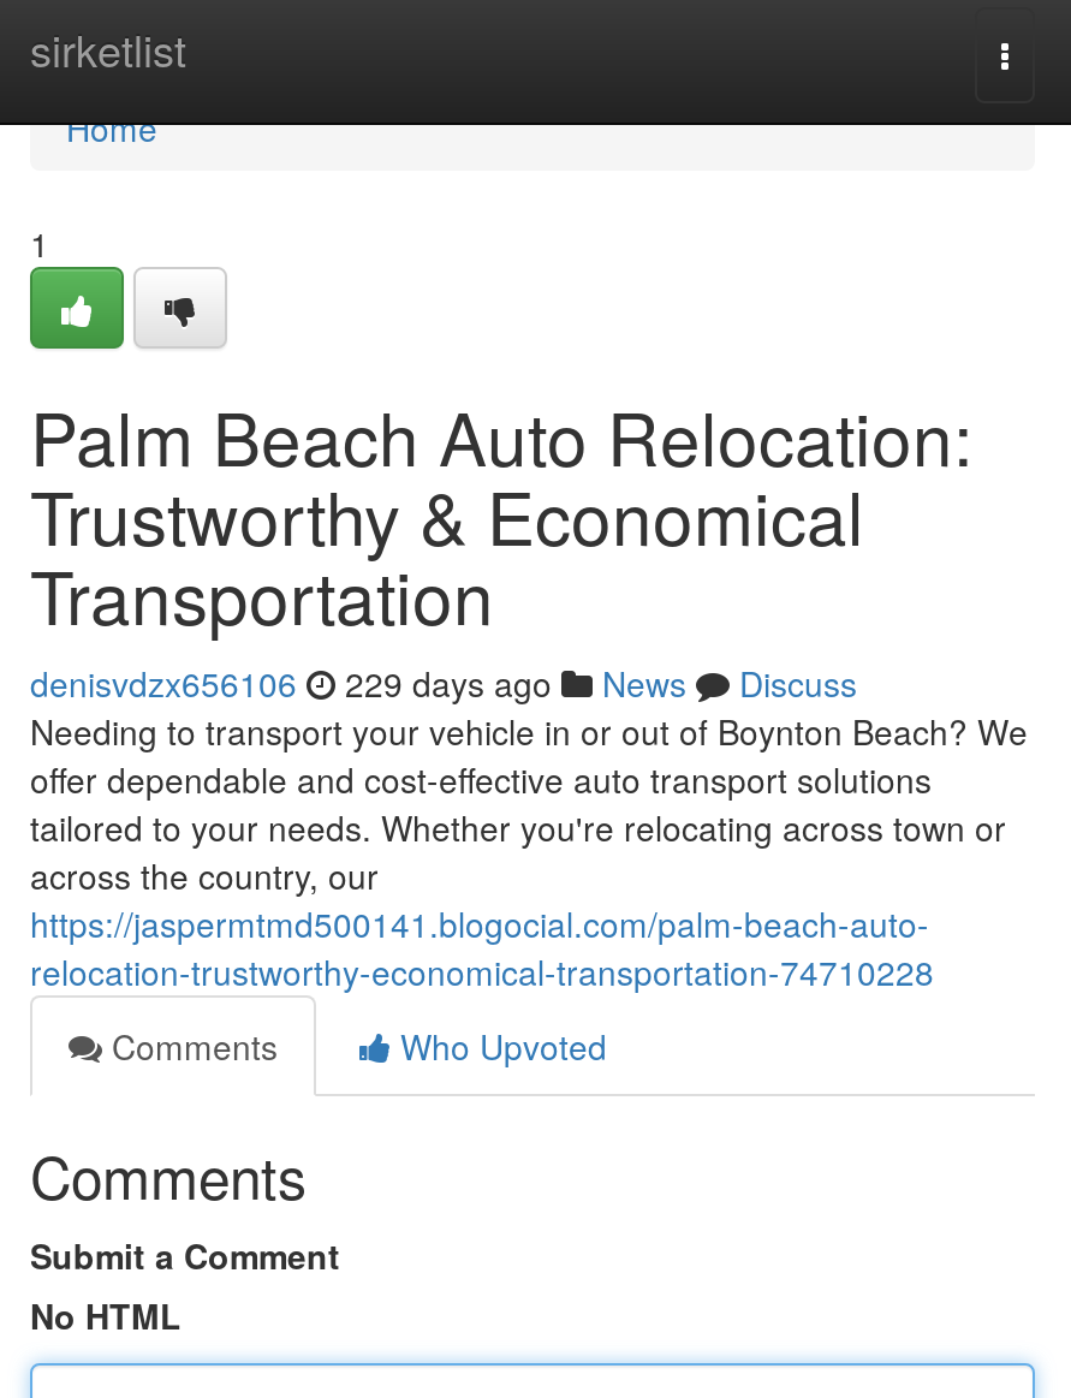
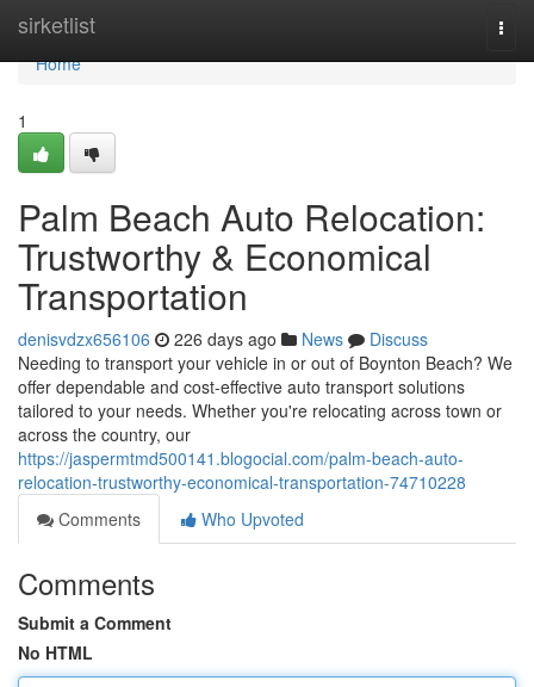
- denisvdzx656106 229 days ago News Discuss
+ denisvdzx656106 226 days ago News Discuss
